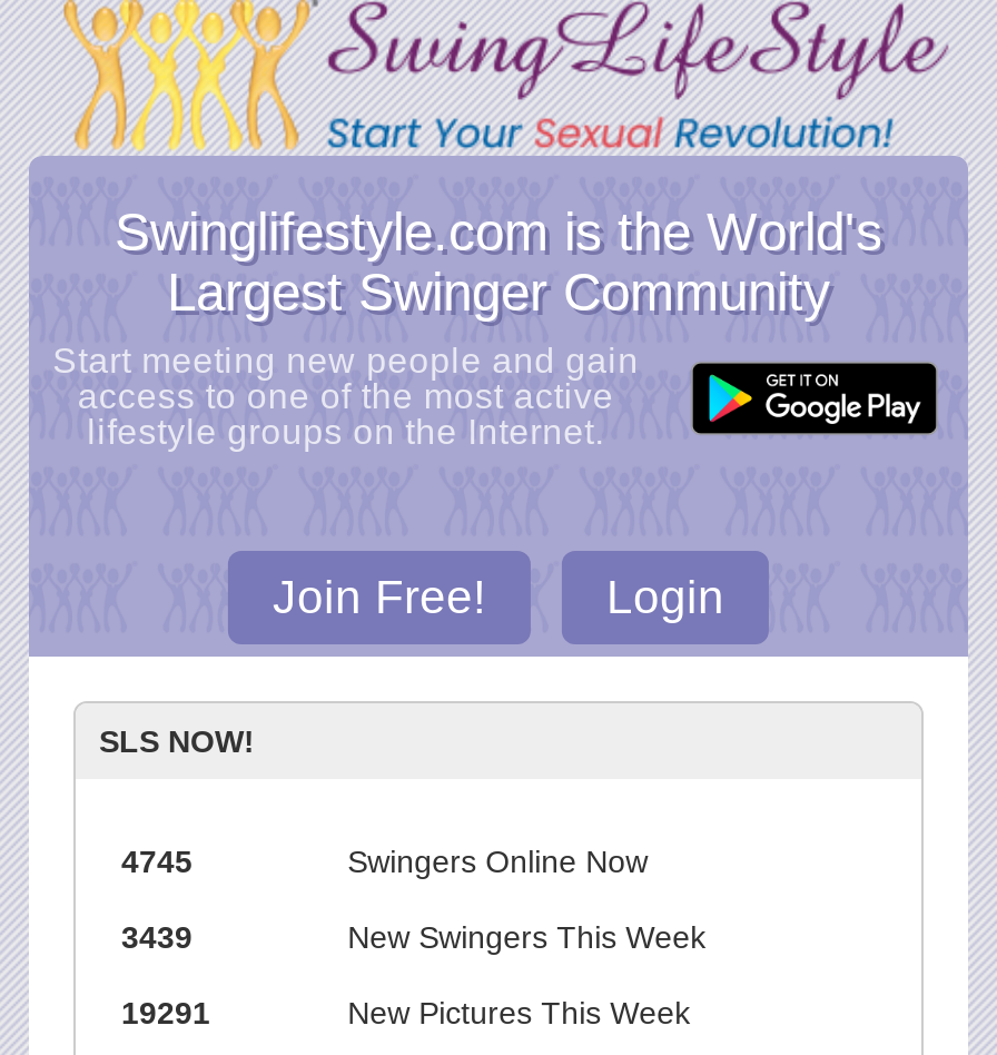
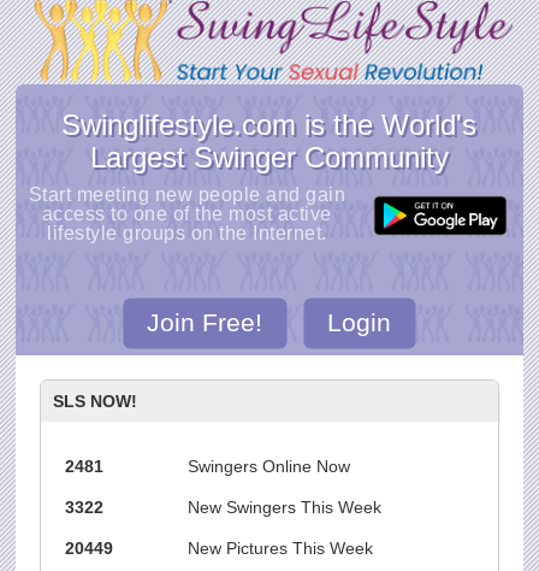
- 4745
+ 2481

- 3439
+ 3322

- 19291
+ 20449
